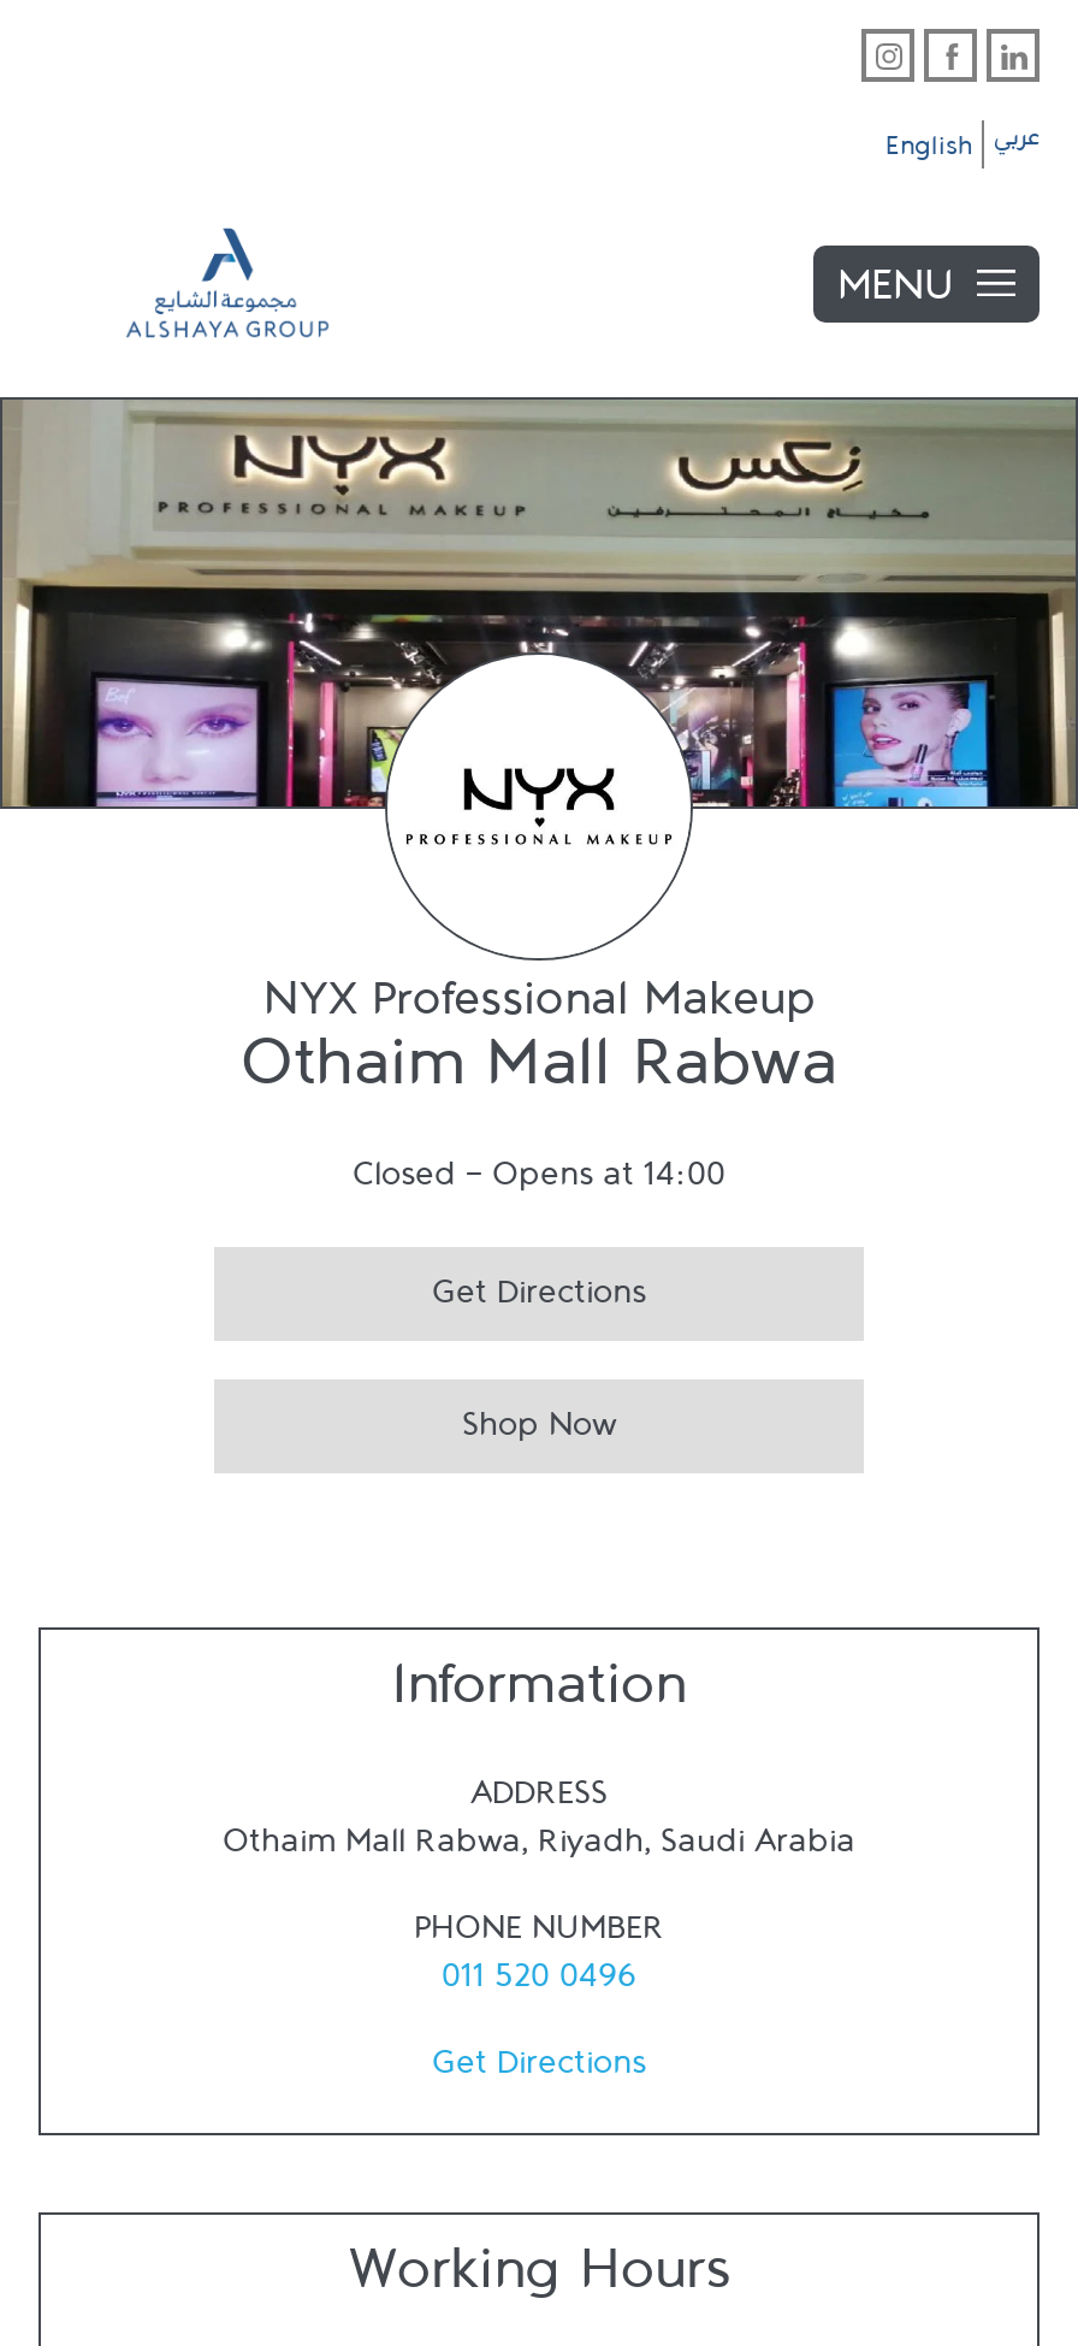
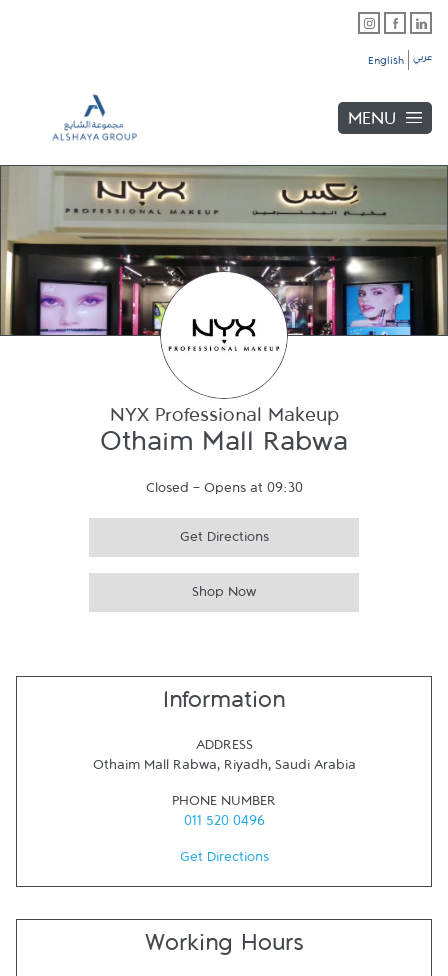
- Closed - Opens at 14:00
+ Closed - Opens at 09:30
